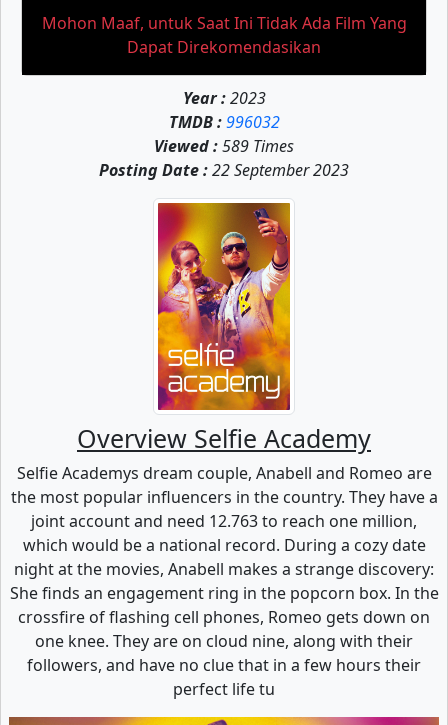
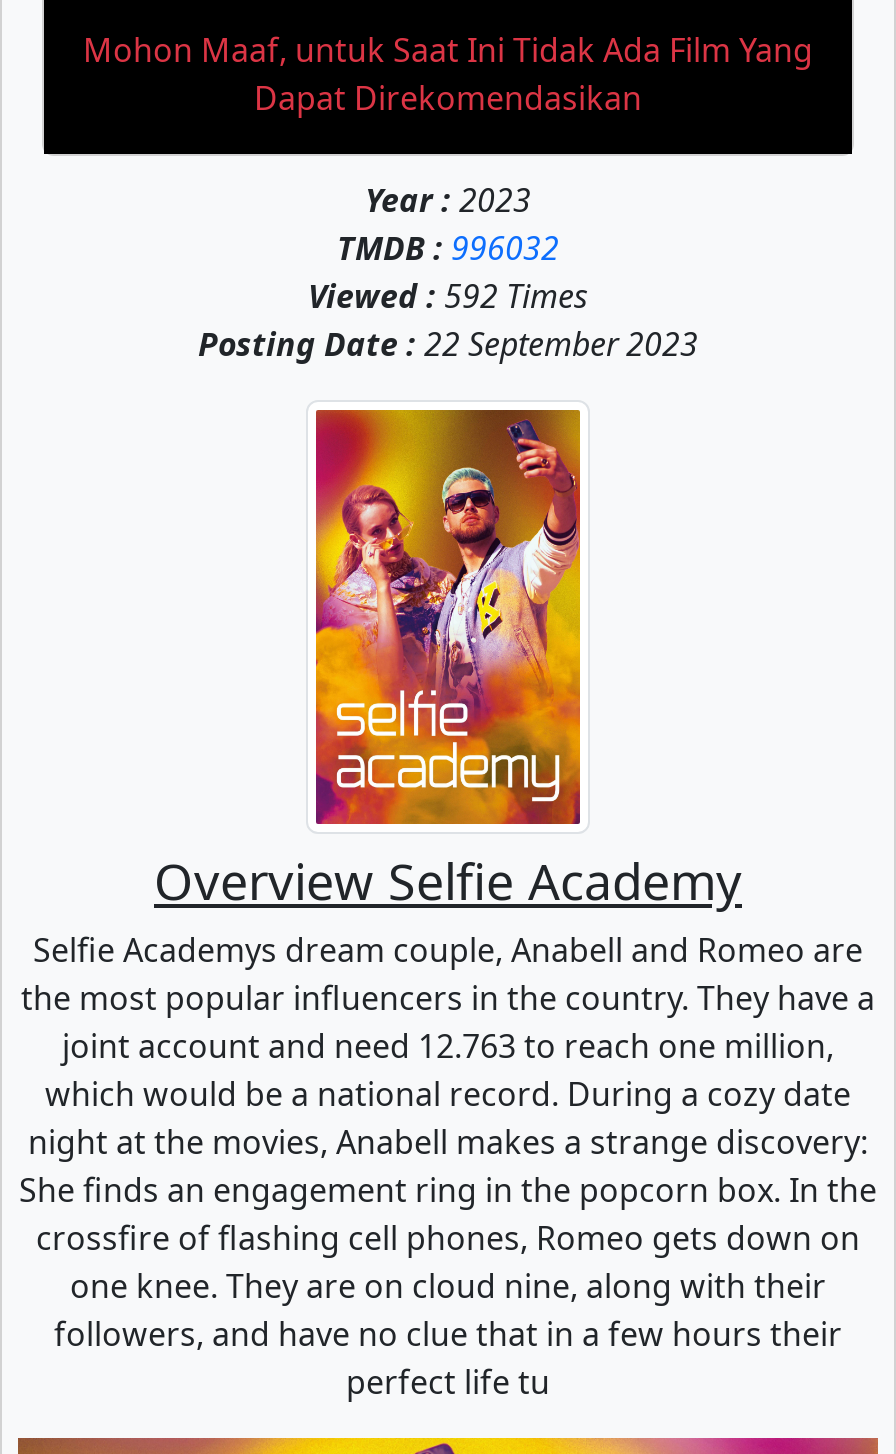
- Viewed : 589 Times
+ Viewed : 592 Times
